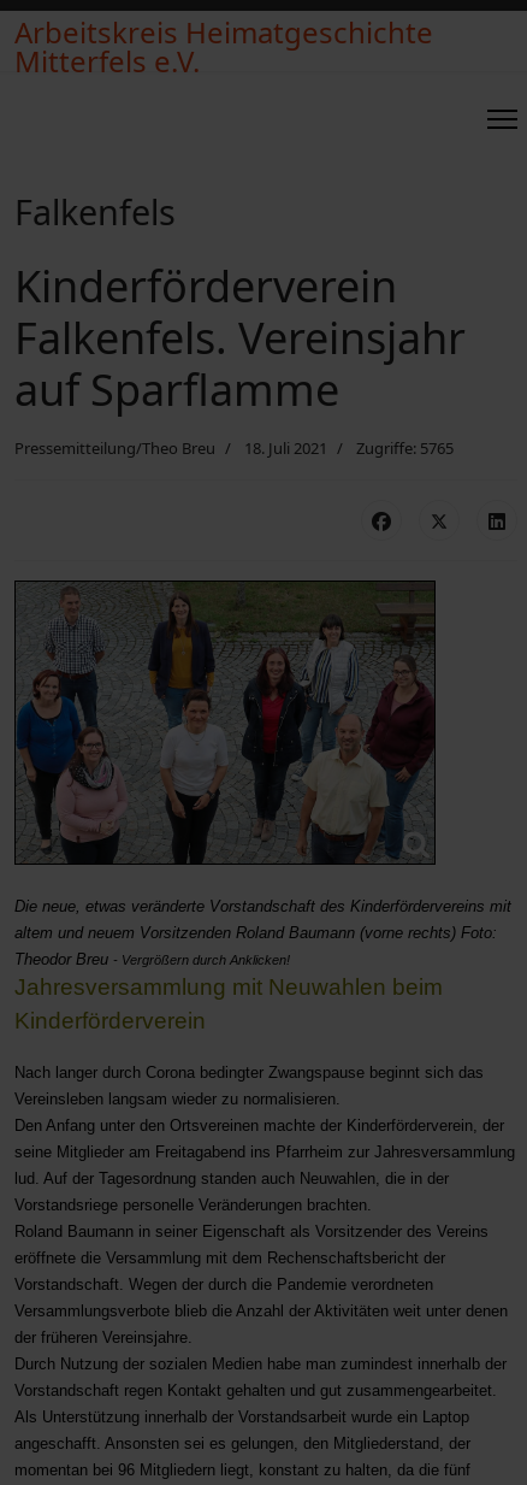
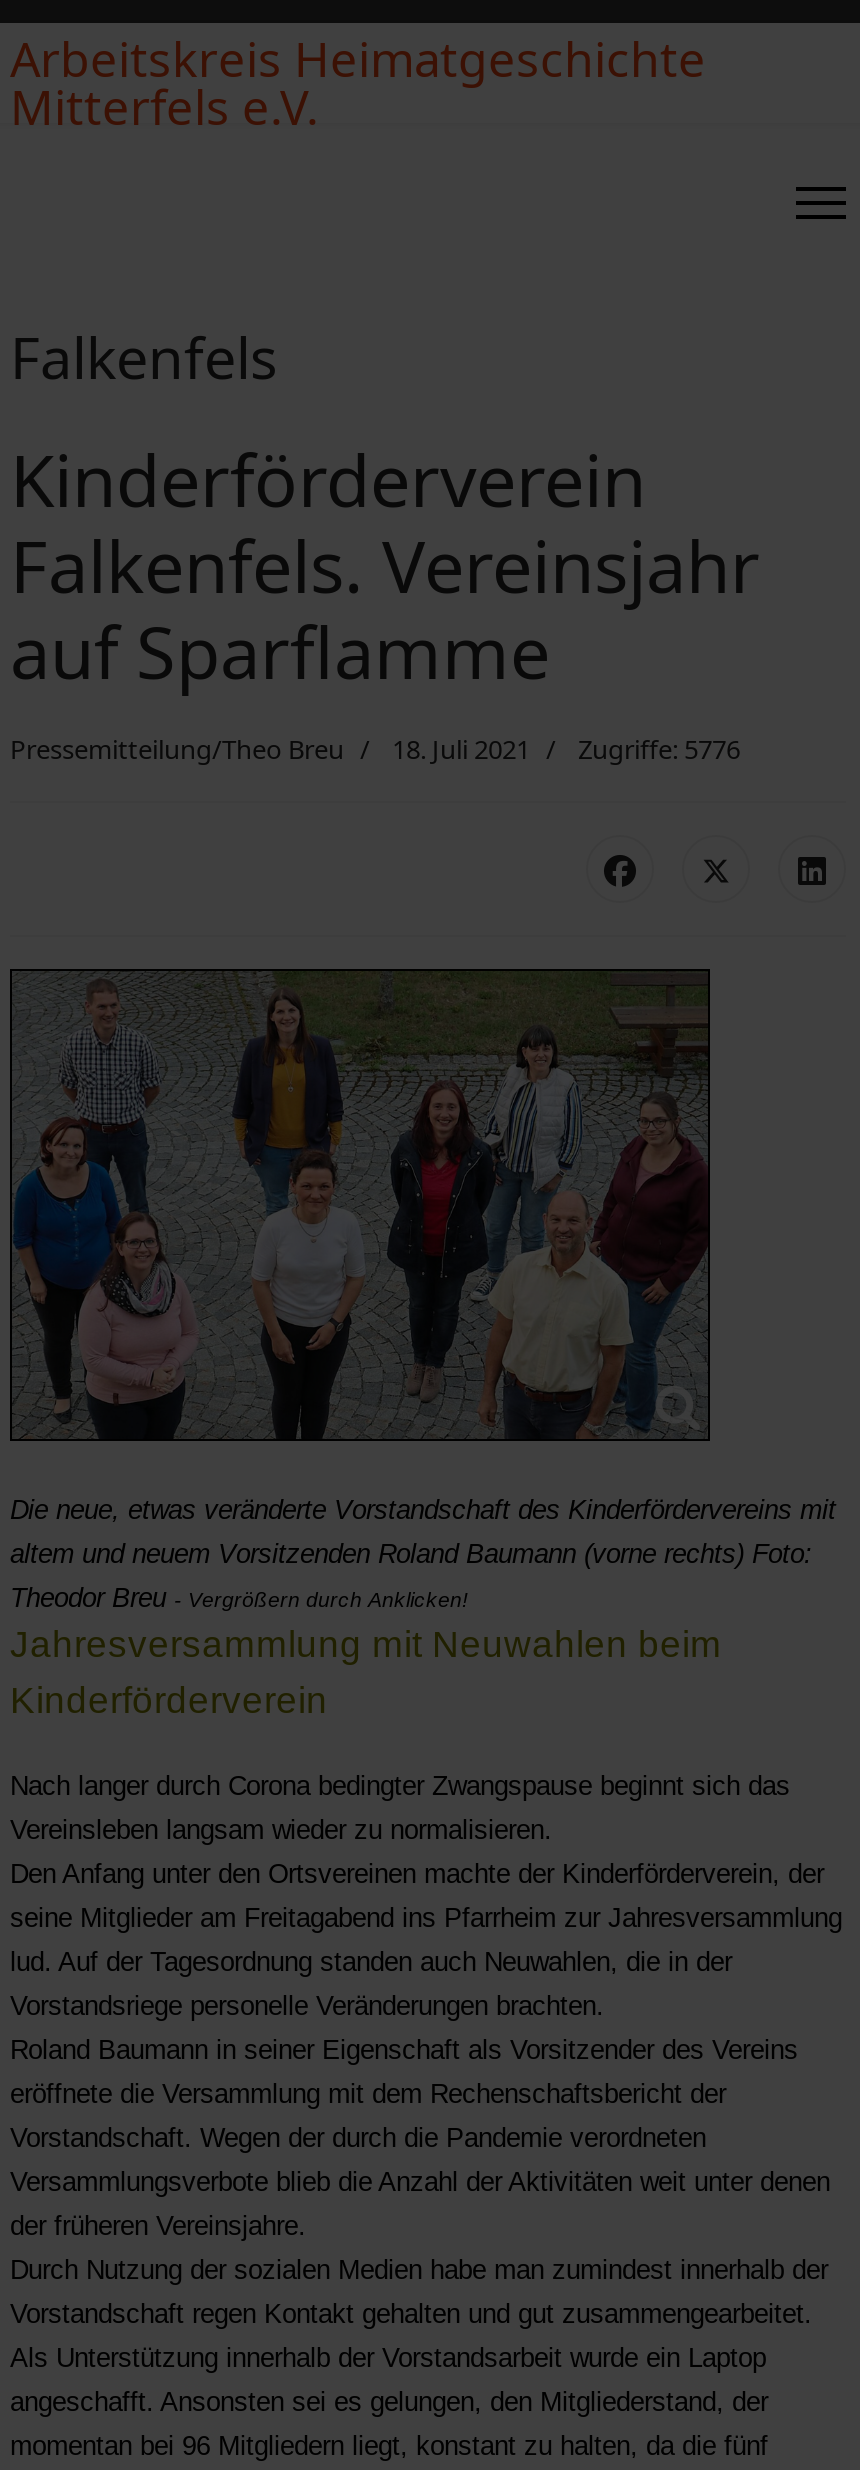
- Pressemitteilung/Theo Breu 18. Juli 2021 Zugriffe: 5765
+ Pressemitteilung/Theo Breu 18. Juli 2021 Zugriffe: 5776
